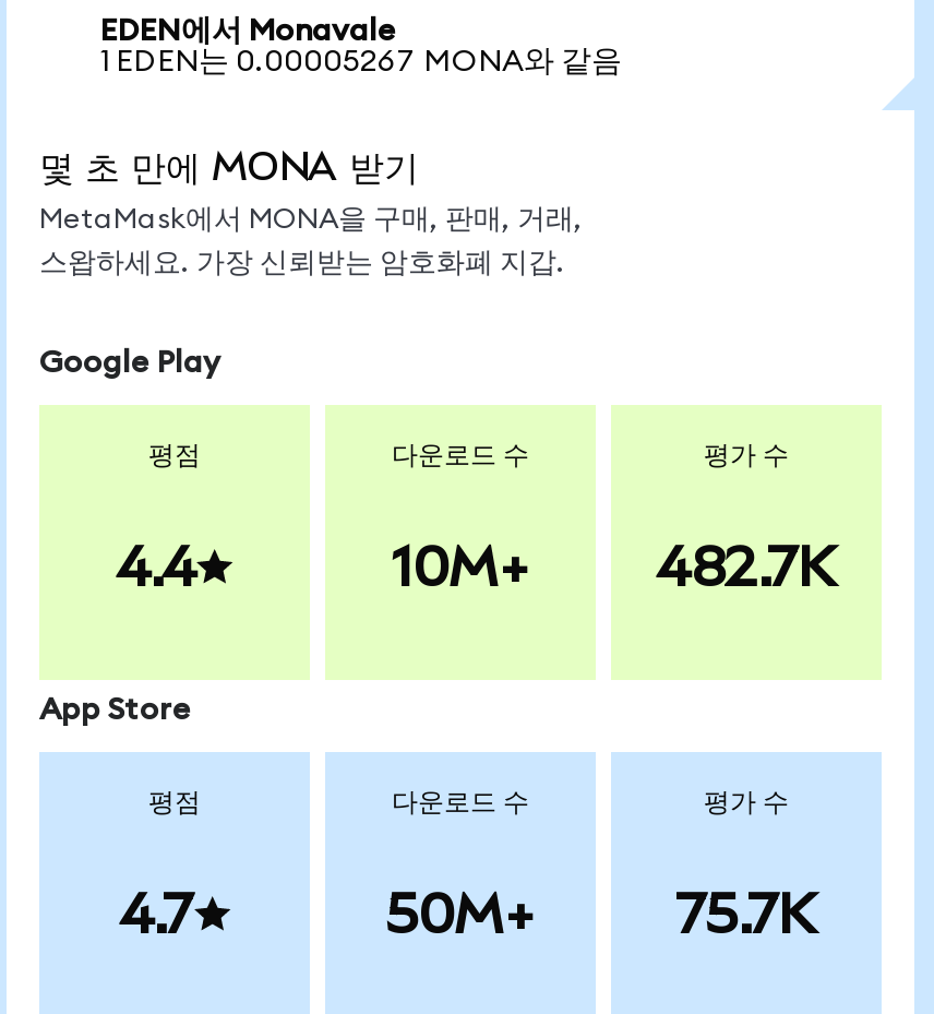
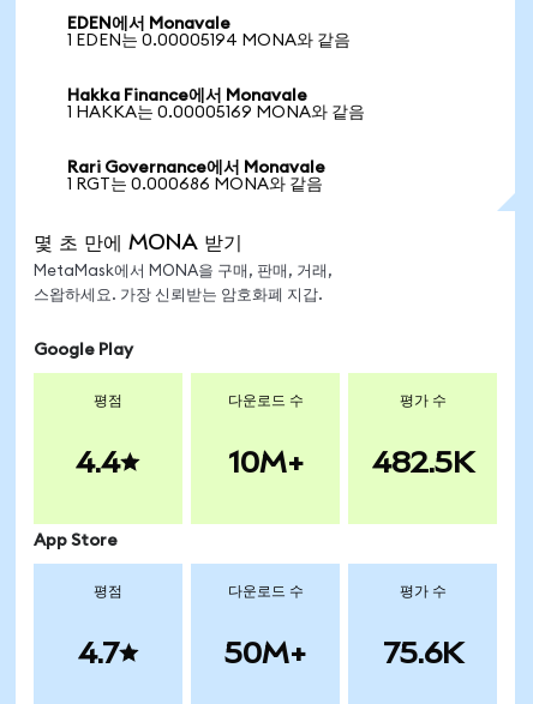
- 1 EDEN는 0.00005267 MONA와 같음
+ 1 EDEN는 0.00005194 MONA와 같음
+ Hakka Finance에서 Monavale
+ 1 HAKKA는 0.00005169 MONA와 같음
+ Rari Governance에서 Monavale
+ 1 RGT는 0.000686 MONA와 같음

- 482.7K
+ 482.5K

- 75.7K
+ 75.6K
